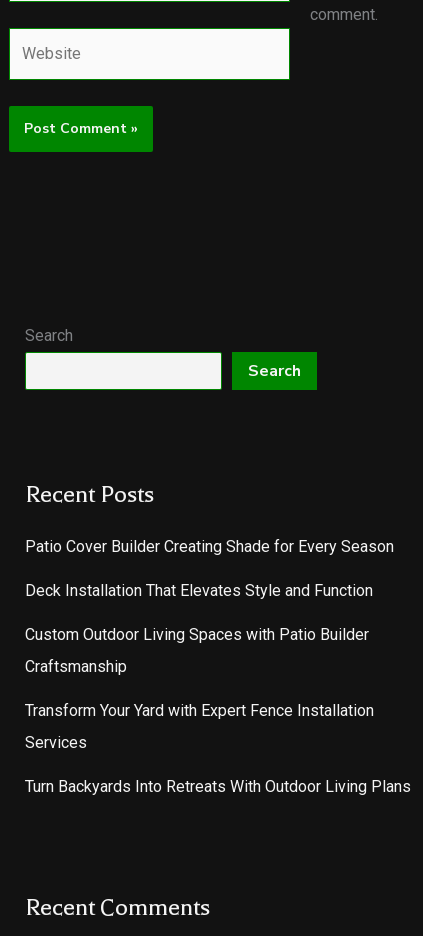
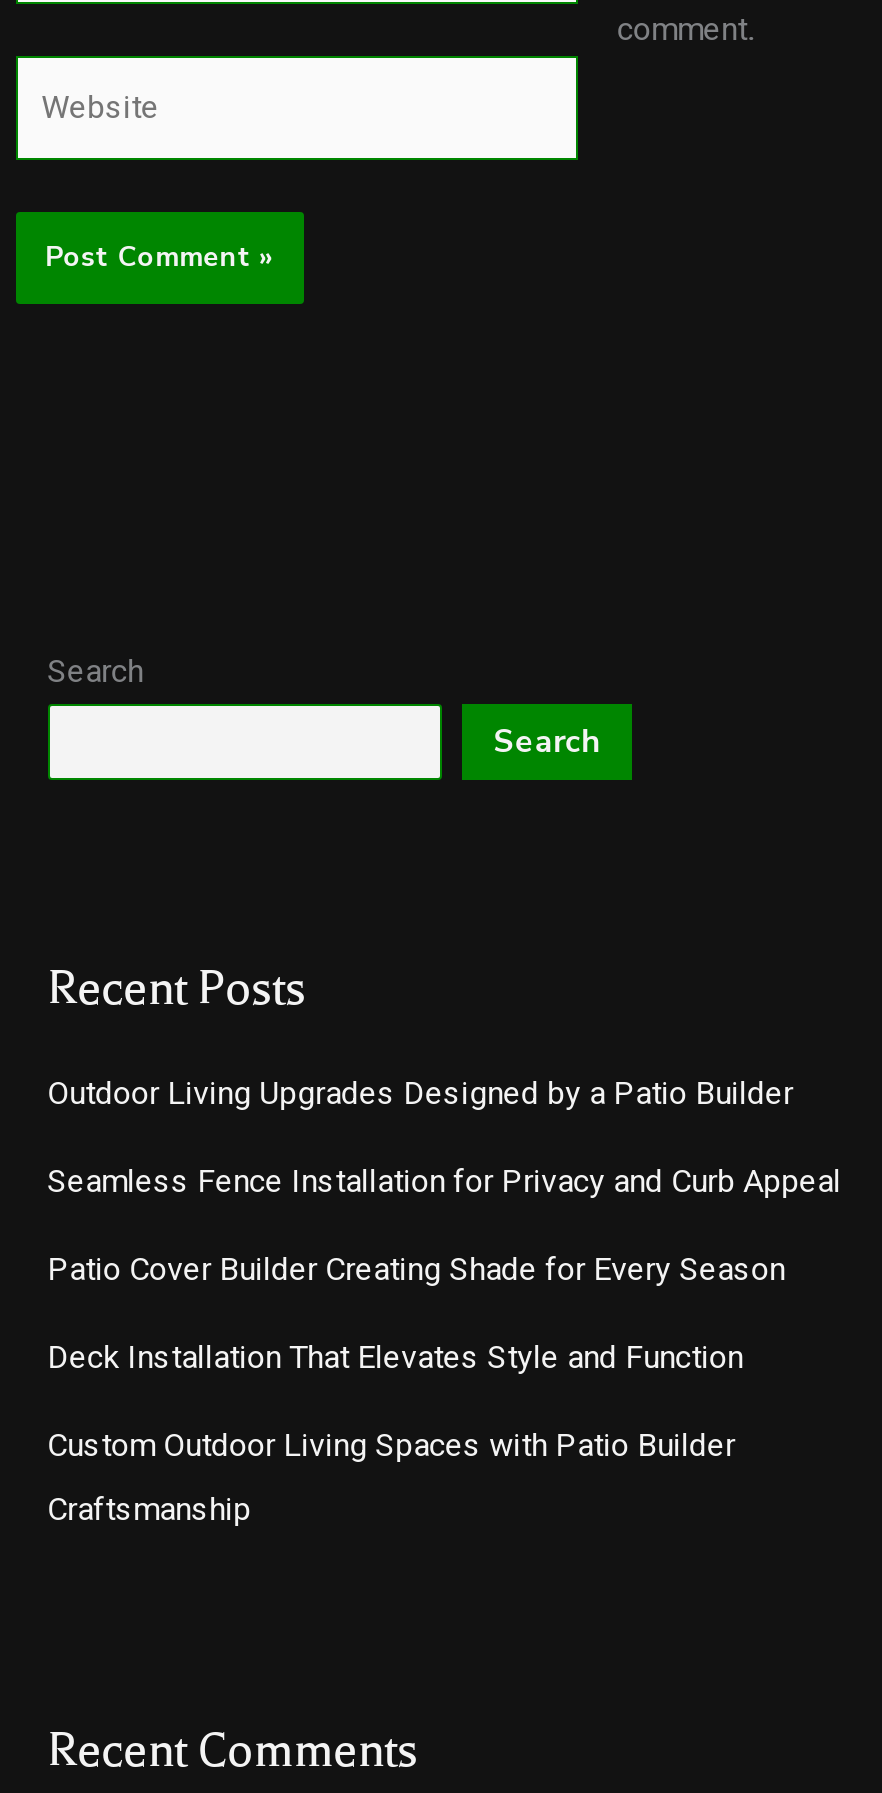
+ Outdoor Living Upgrades Designed by a Patio Builder
+ Seamless Fence Installation for Privacy and Curb Appeal

moved down: Patio Cover Builder Creating Shade for Every Season | Deck Installation That Elevates Style and Function | Custom Outdoor Living Spaces with Patio Builder | Craftsmanship

- Transform Your Yard with Expert Fence Installation
- Services
- Turn Backyards Into Retreats With Outdoor Living Plans
